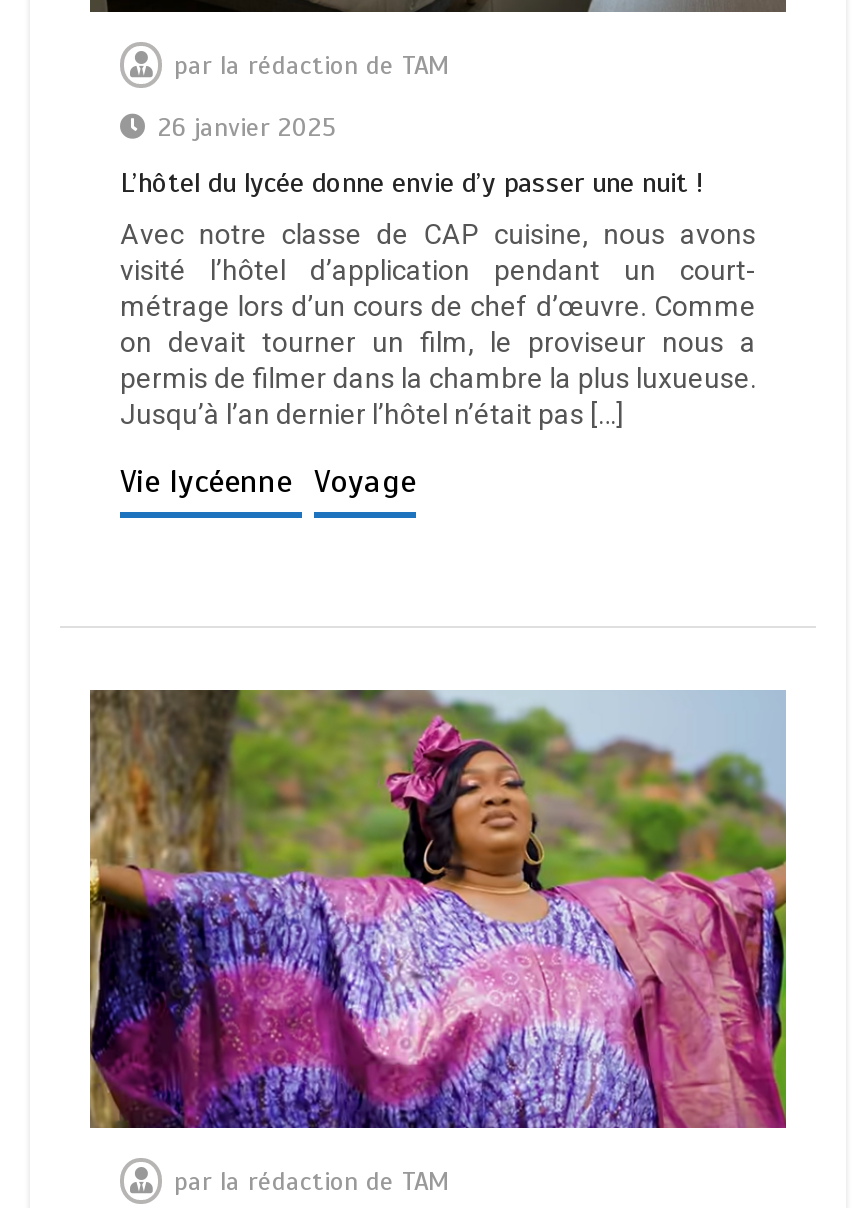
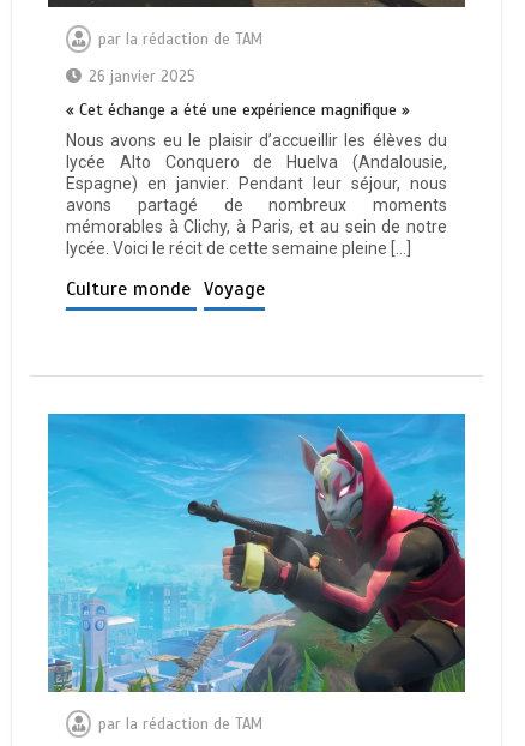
- L’hôtel du lycée donne envie d’y passer une nuit !
+ « Cet échange a été une expérience magnifique »

- Avec notre classe de CAP cuisine, nous avons
- visité l’hôtel d’application pendant un court-
- métrage lors d’un cours de chef d’œuvre. Comme
- on devait tourner un film, le proviseur nous a
- permis de filmer dans la chambre la plus luxueuse.
- Jusqu’à l’an dernier l’hôtel n’était pas […]
+ Nous avons eu le plaisir d’accueillir les élèves du
+ lycée Alto Conquero de Huelva (Andalousie,
+ Espagne) en janvier. Pendant leur séjour, nous
+ avons partagé de nombreux moments
+ mémorables à Clichy, à Paris, et au sein de notre
+ lycée. Voici le récit de cette semaine pleine […]

- Vie lycéenne Voyage
+ Culture monde Voyage

- [image]
+ [image]
